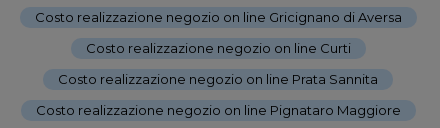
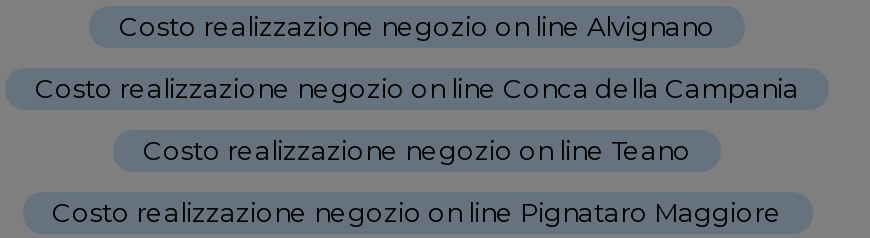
- Costo realizzazione negozio on line Gricignano di Aversa
+ Costo realizzazione negozio on line Alvignano

- Costo realizzazione negozio on line Curti
+ Costo realizzazione negozio on line Conca della Campania

- Costo realizzazione negozio on line Prata Sannita
+ Costo realizzazione negozio on line Teano
